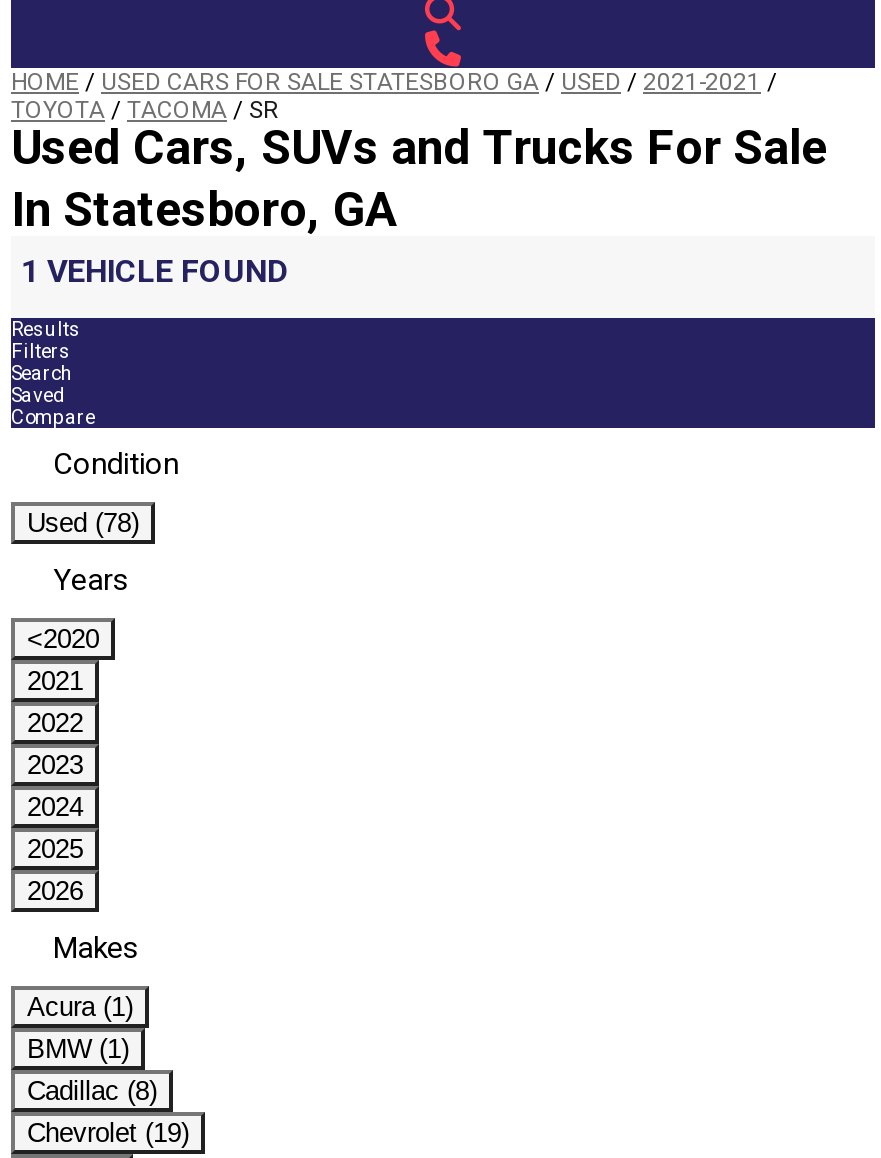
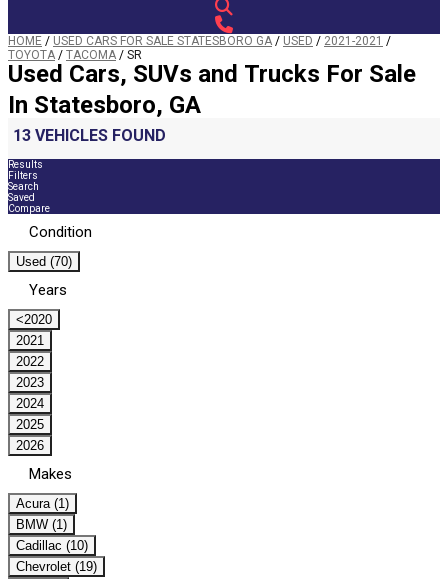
- 1 VEHICLE FOUND
+ 13 VEHICLES FOUND

- Used (78)
+ Used (70)

- Cadillac (8)
+ Cadillac (10)
